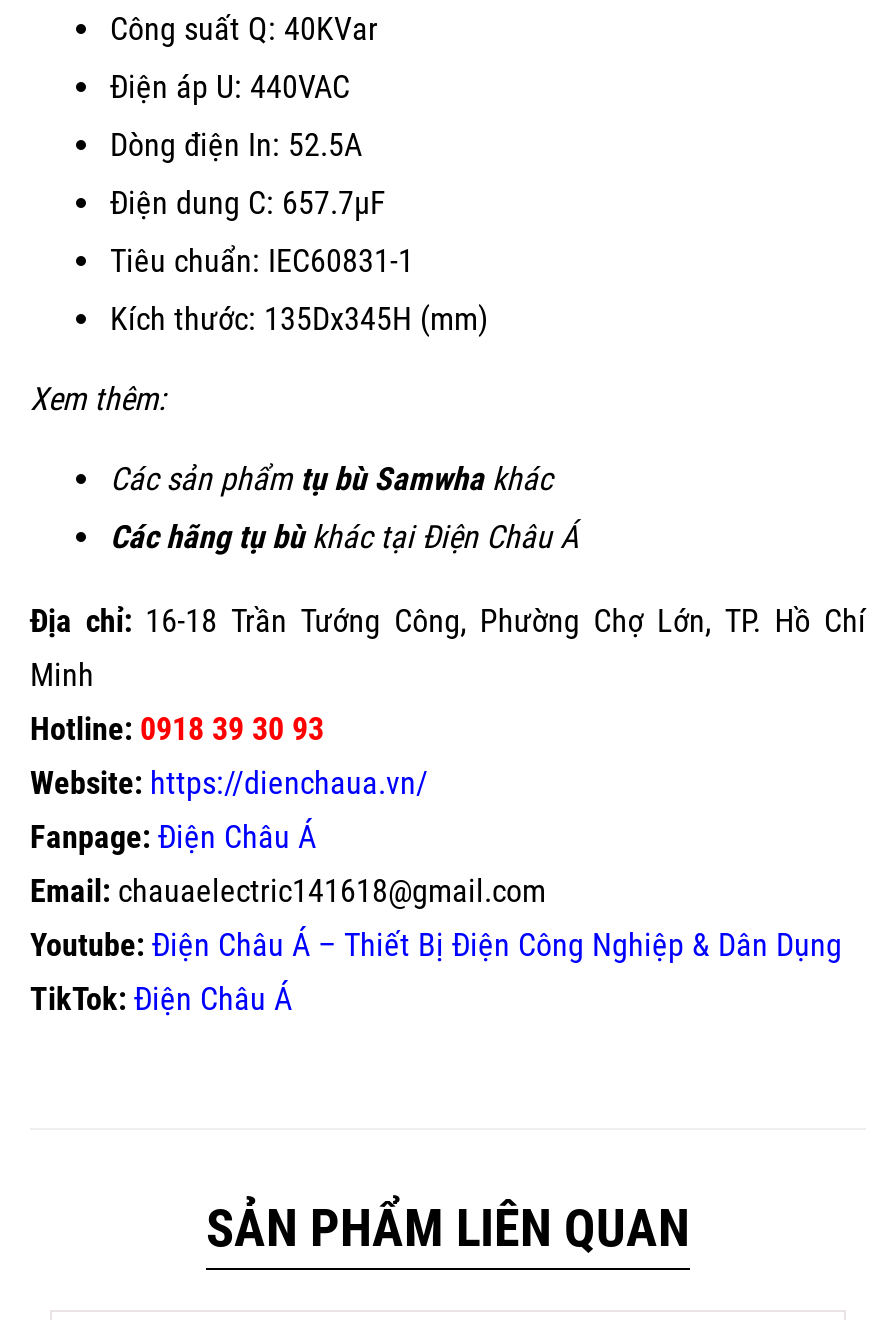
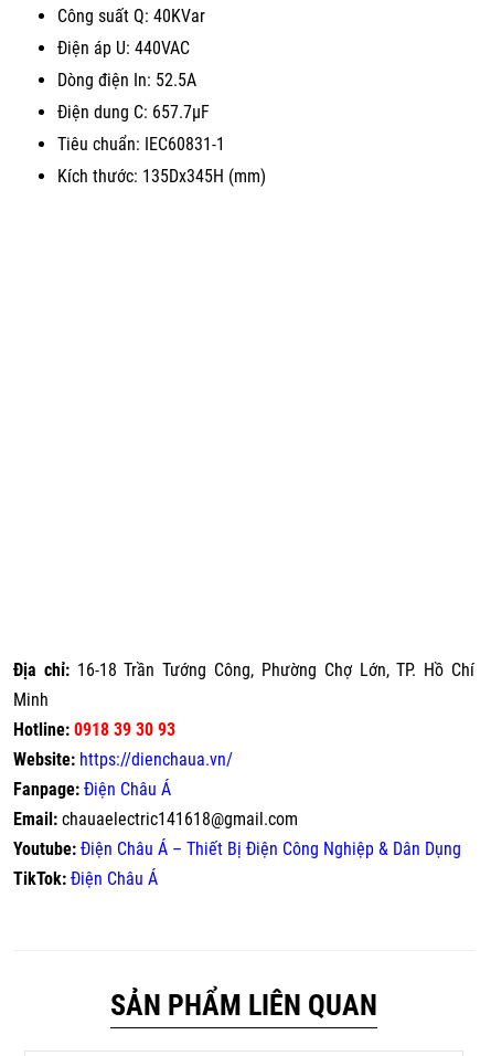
- Xem thêm:
- Các sản phẩm tụ bù Samwha khác
- Các hãng tụ bù khác tại Điện Châu Á
